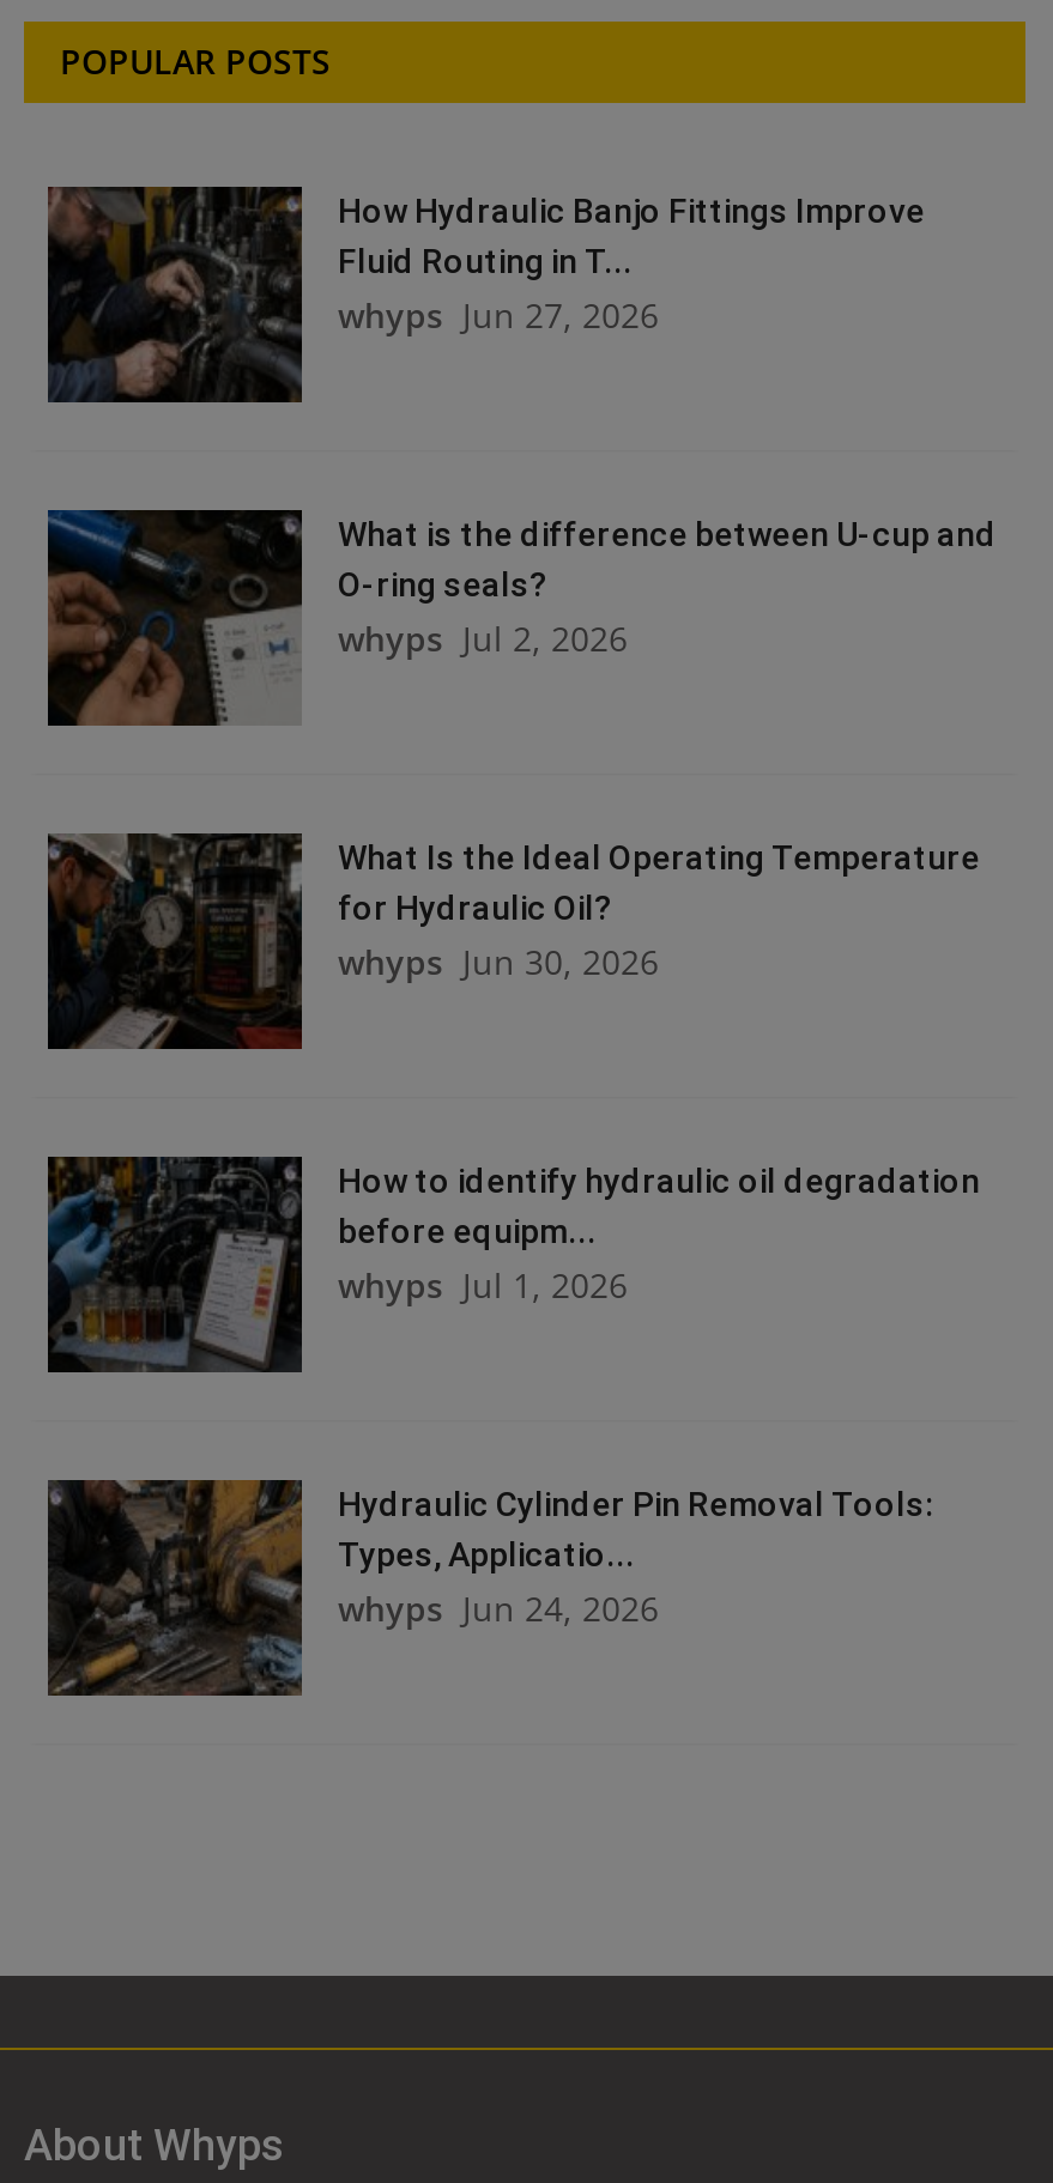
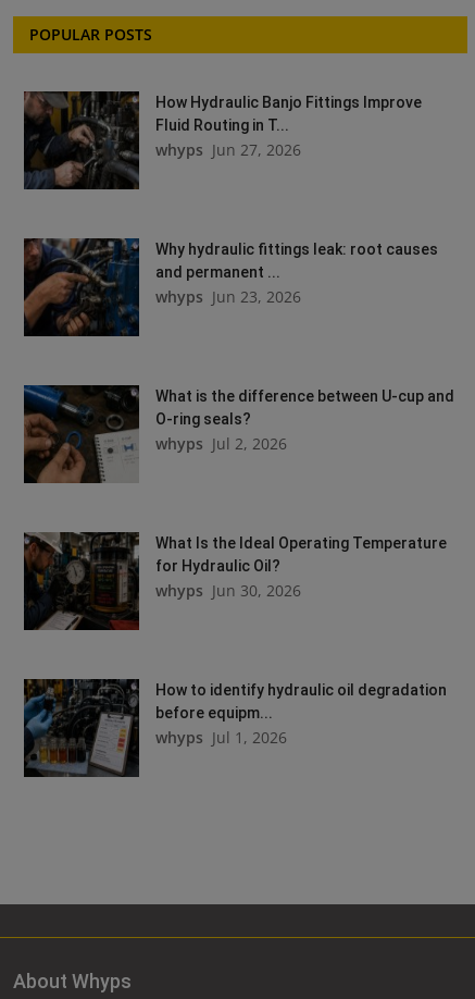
+ [image]
+ Why hydraulic fittings leak: root causes
+ and permanent ...
+ whyps Jun 23, 2026

moved down: [image] | What is the difference between U-cup and | O-ring seals? | ... | before equipm... | whyps Jul 1, 2026

- [image]
- Hydraulic Cylinder Pin Removal Tools:
- Types, Applicatio...
- whyps Jun 24, 2026
